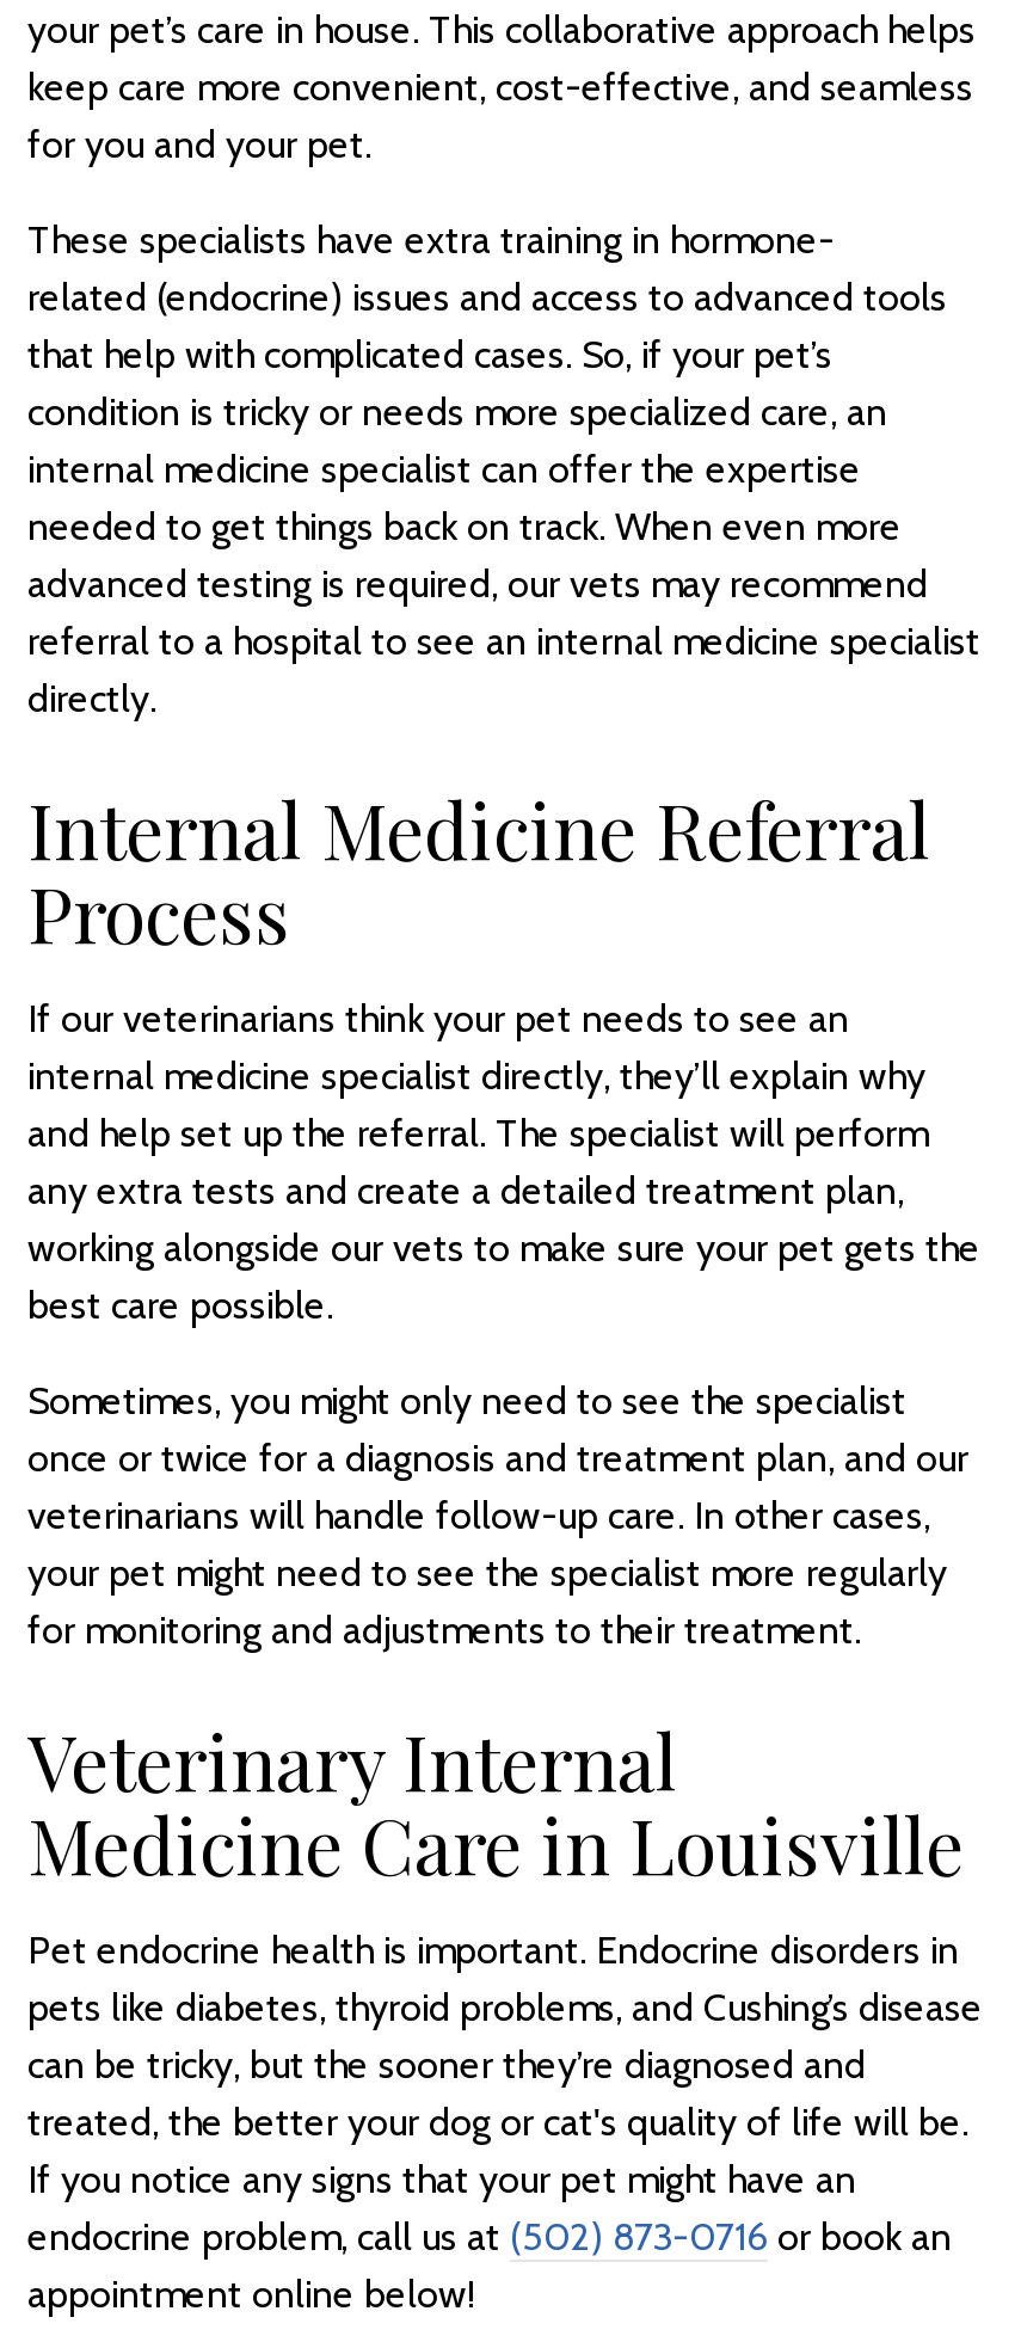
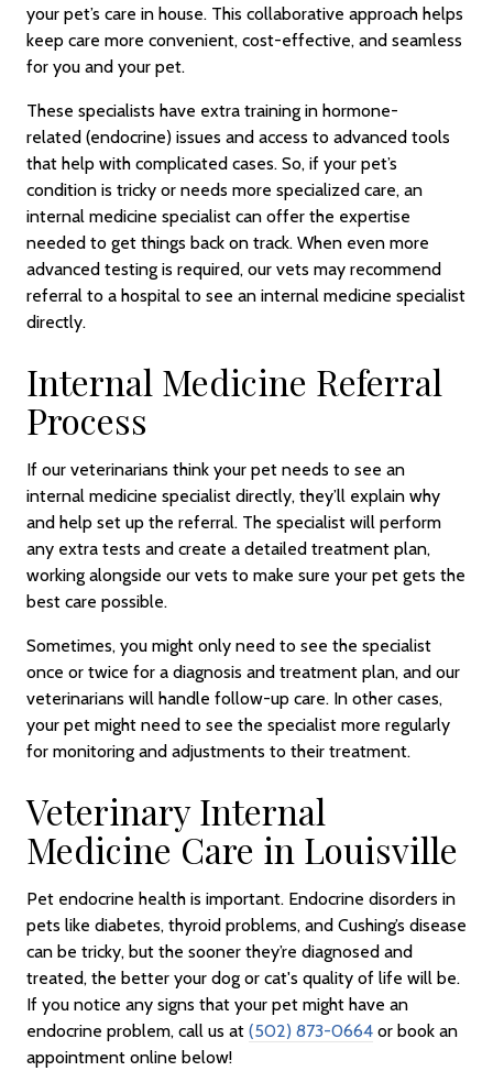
- endocrine problem, call us at (502) 873-0716 or book an
+ endocrine problem, call us at (502) 873-0664 or book an
